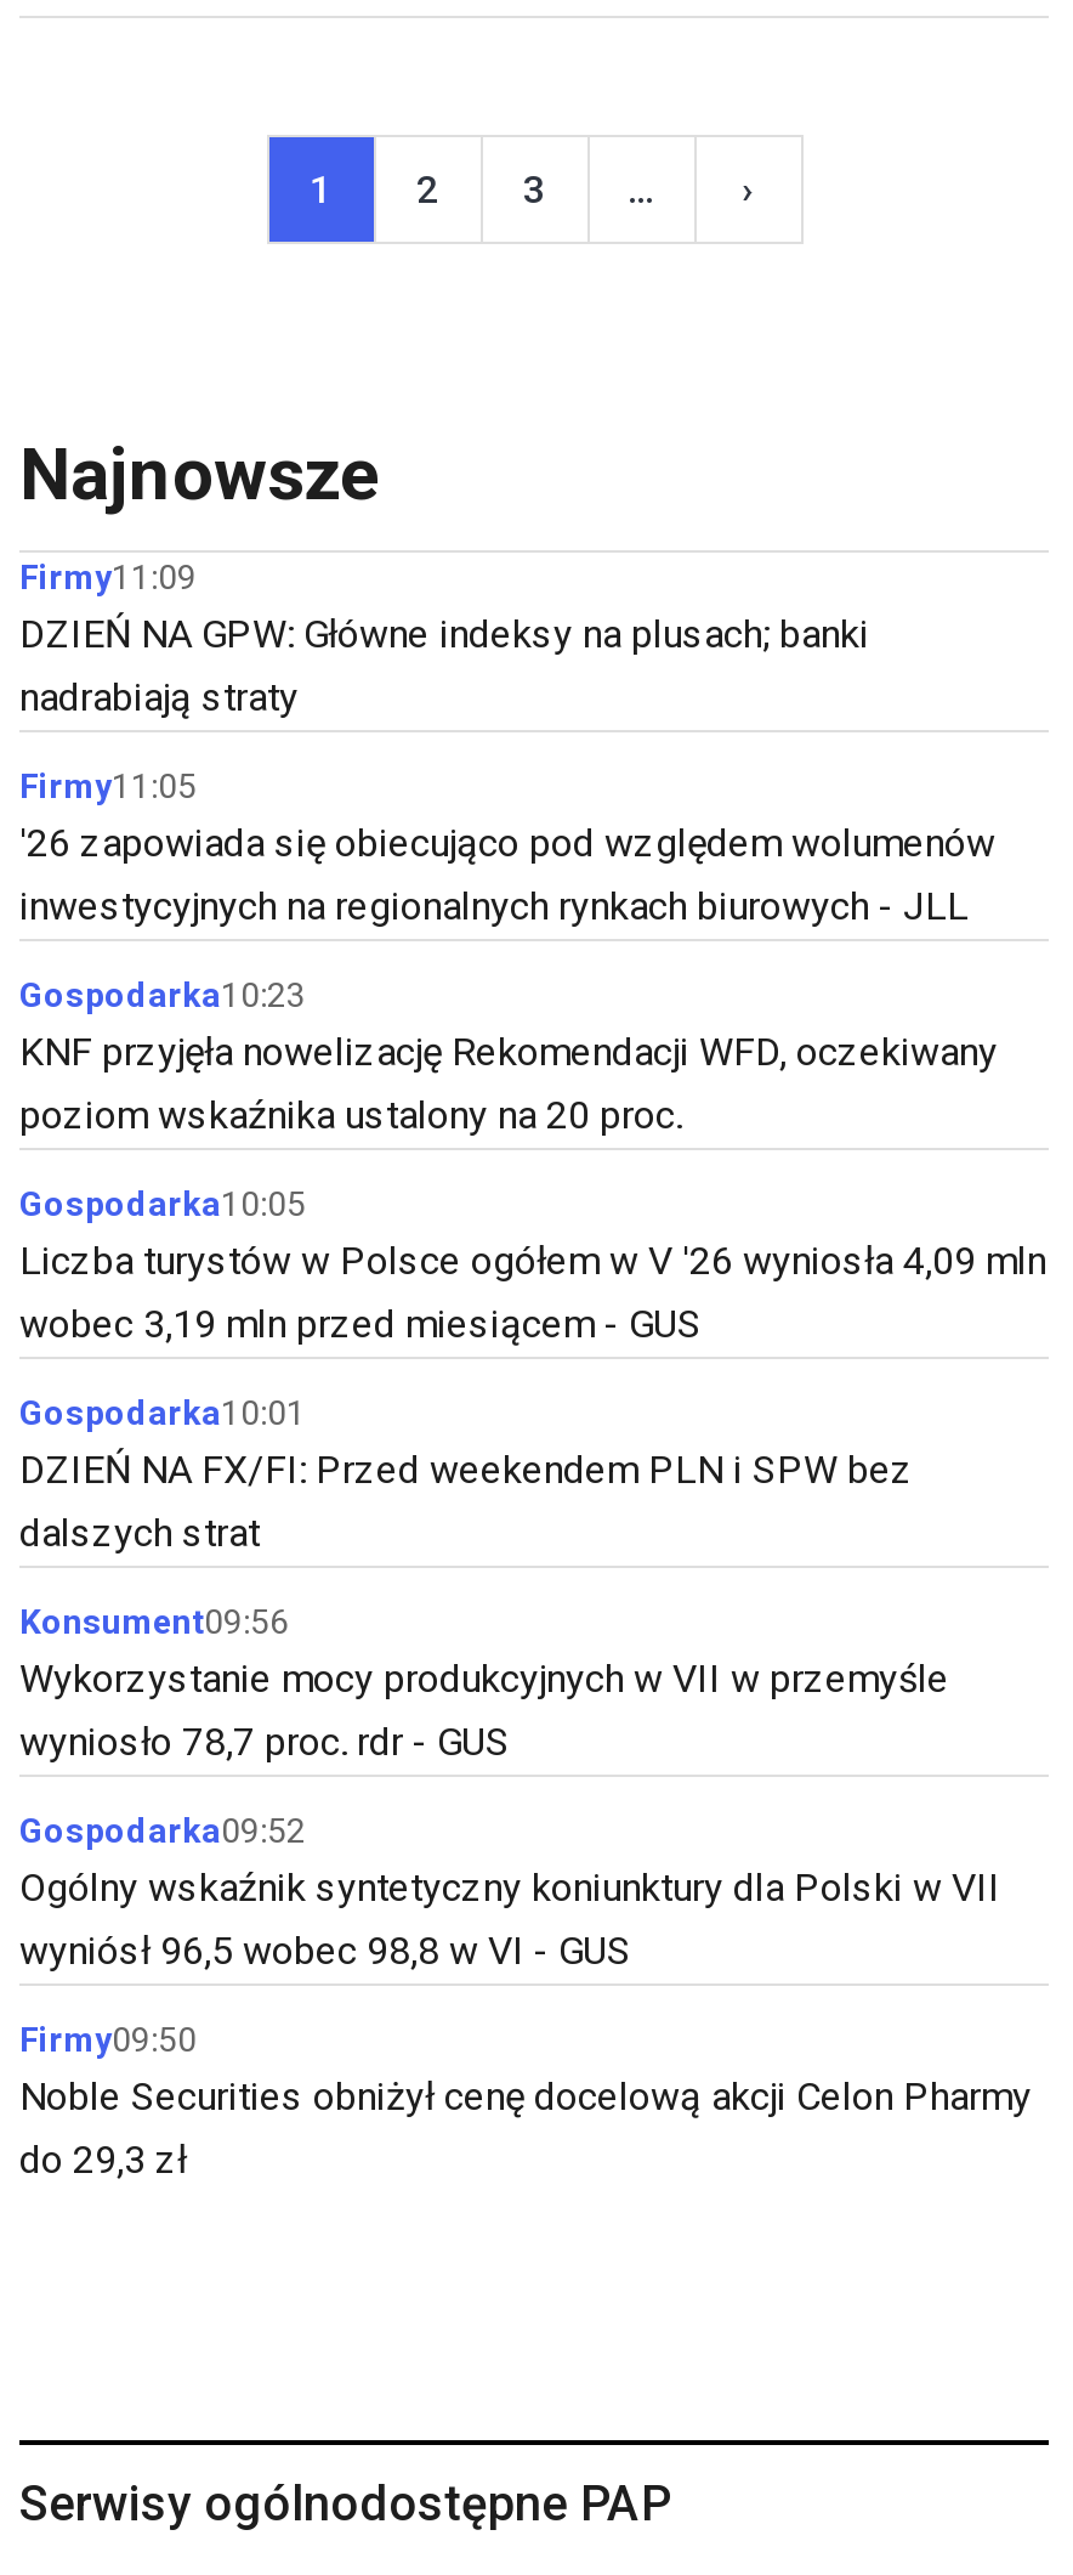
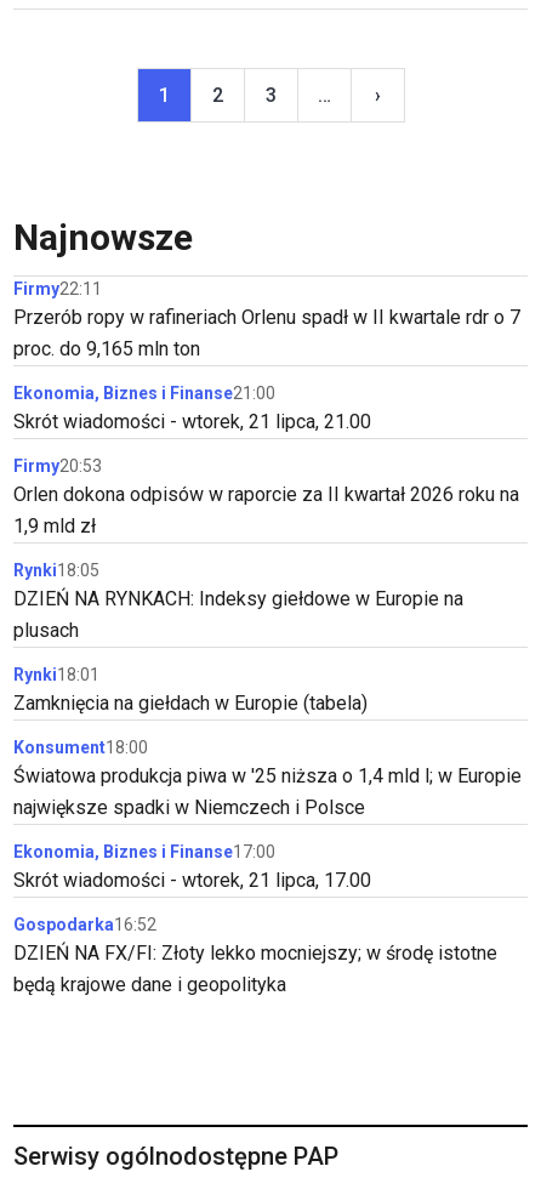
- Firmy11:09
- DZIEŃ NA GPW: Główne indeksy na plusach; banki
- nadrabiają straty
+ Firmy22:11
+ Przerób ropy w rafineriach Orlenu spadł w II kwartale rdr o 7
+ proc. do 9,165 mln ton

- Firmy11:05
- '26 zapowiada się obiecująco pod względem wolumenów
- inwestycyjnych na regionalnych rynkach biurowych - JLL
+ Ekonomia, Biznes i Finanse21:00
+ Skrót wiadomości - wtorek, 21 lipca, 21.00

- Gospodarka10:23
- KNF przyjęła nowelizację Rekomendacji WFD, oczekiwany
- poziom wskaźnika ustalony na 20 proc.
+ Firmy20:53
+ Orlen dokona odpisów w raporcie za II kwartał 2026 roku na
+ 1,9 mld zł

- Gospodarka10:05
- Liczba turystów w Polsce ogółem w V '26 wyniosła 4,09 mln
- wobec 3,19 mln przed miesiącem - GUS
+ Rynki18:05
+ DZIEŃ NA RYNKACH: Indeksy giełdowe w Europie na
+ plusach

- Gospodarka10:01
- DZIEŃ NA FX/FI: Przed weekendem PLN i SPW bez
- dalszych strat
+ Rynki18:01
+ Zamknięcia na giełdach w Europie (tabela)

- Konsument09:56
- Wykorzystanie mocy produkcyjnych w VII w przemyśle
- wyniosło 78,7 proc. rdr - GUS
+ Konsument18:00
+ Światowa produkcja piwa w '25 niższa o 1,4 mld l; w Europie
+ największe spadki w Niemczech i Polsce

- Gospodarka09:52
- Ogólny wskaźnik syntetyczny koniunktury dla Polski w VII
- wyniósł 96,5 wobec 98,8 w VI - GUS
+ Ekonomia, Biznes i Finanse17:00
+ Skrót wiadomości - wtorek, 21 lipca, 17.00

- Firmy09:50
- Noble Securities obniżył cenę docelową akcji Celon Pharmy
- do 29,3 zł
+ Gospodarka16:52
+ DZIEŃ NA FX/FI: Złoty lekko mocniejszy; w środę istotne
+ będą krajowe dane i geopolityka
